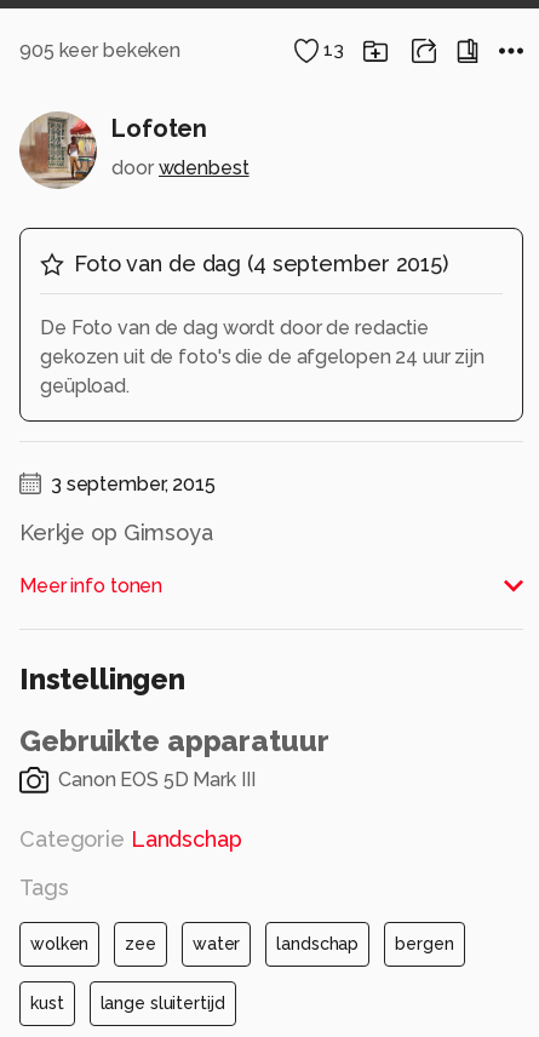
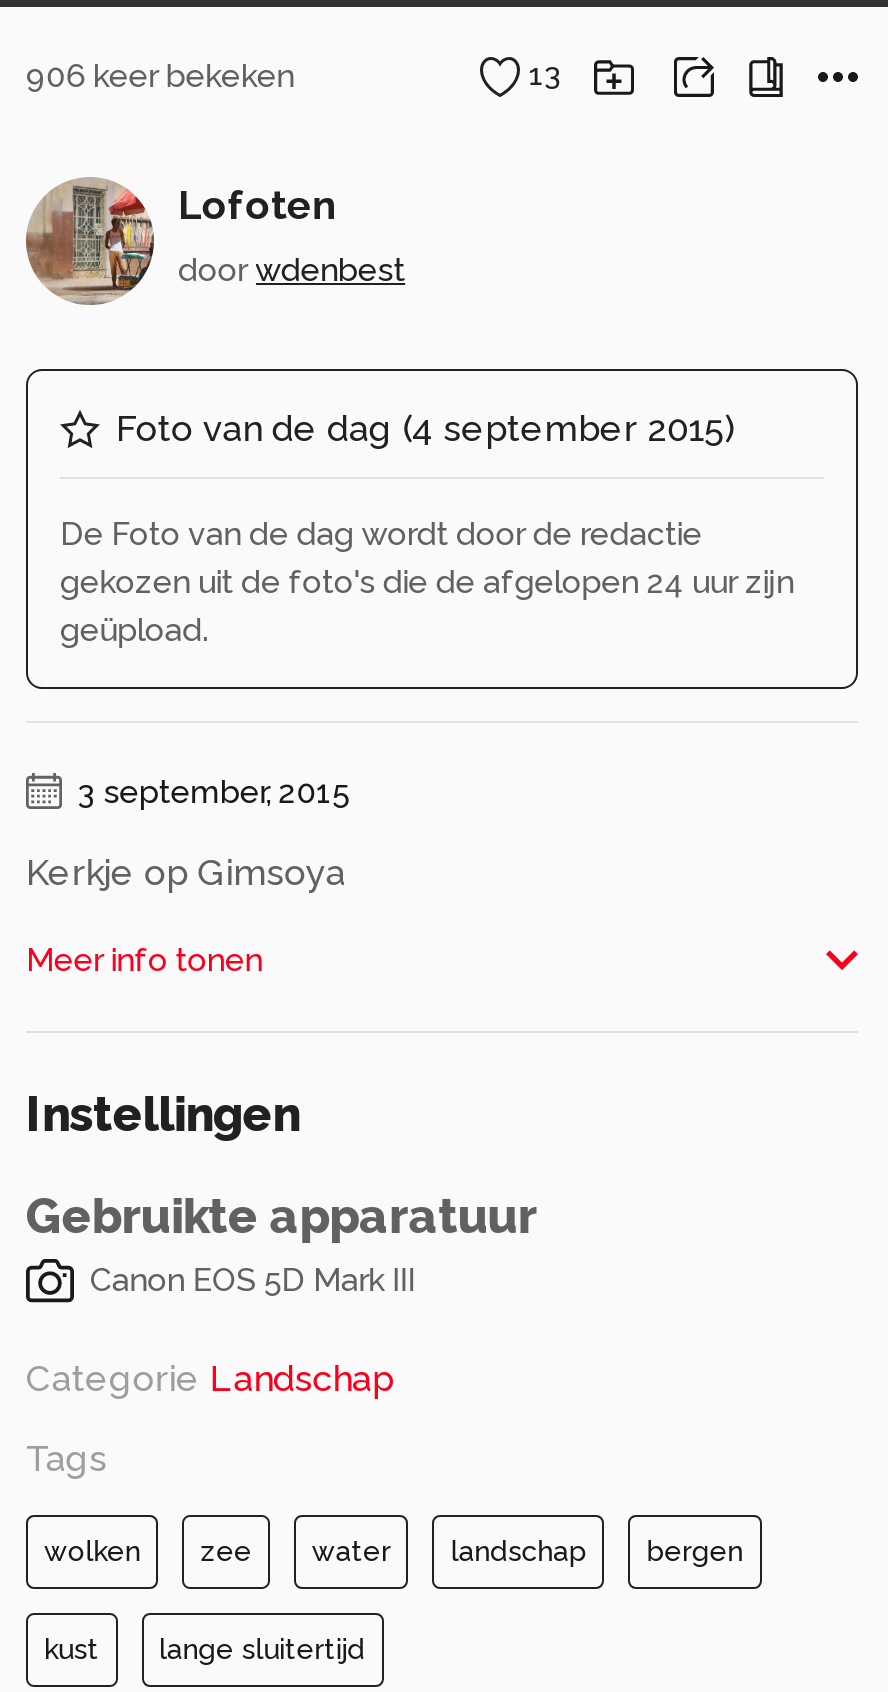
- 905 keer bekeken
+ 906 keer bekeken
